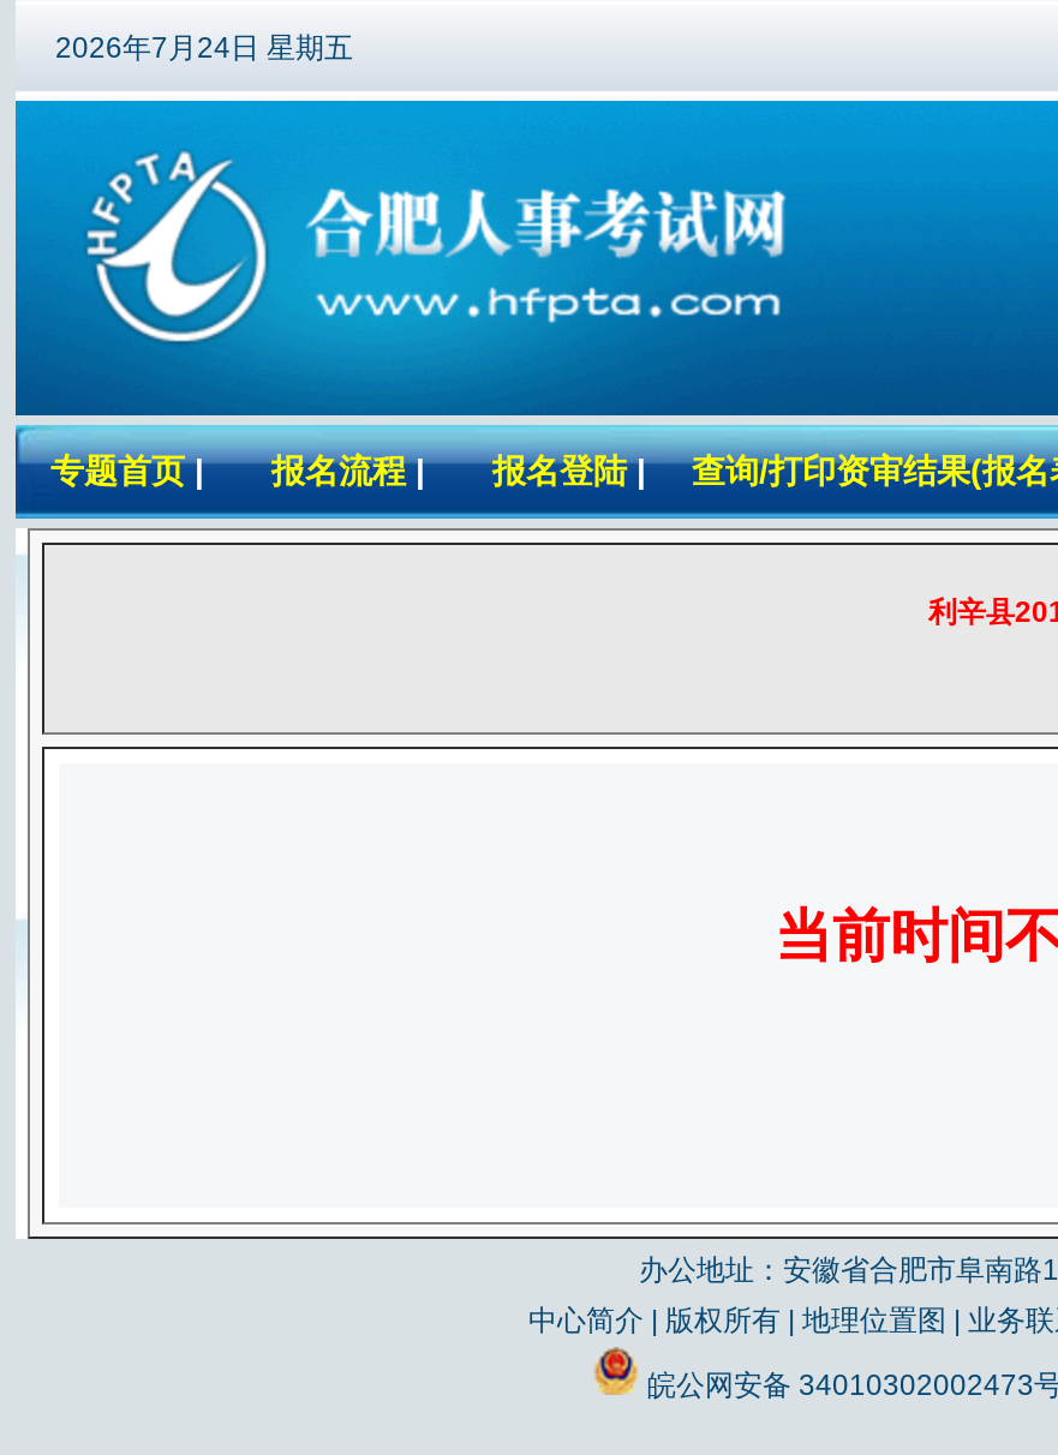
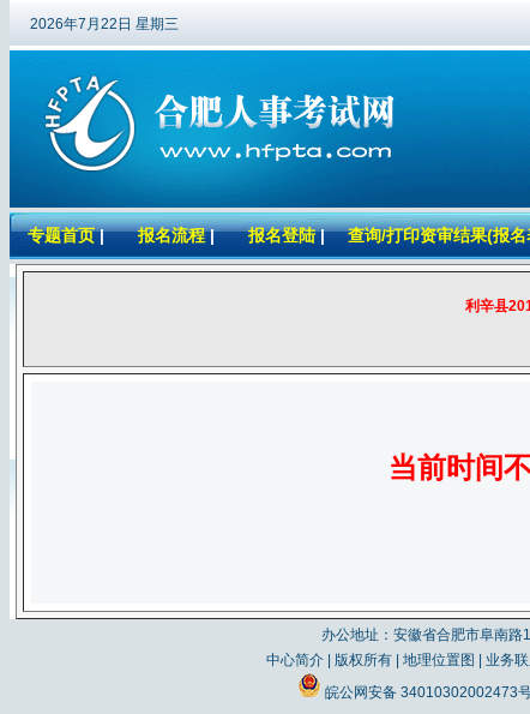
- 2026年7月24日 星期五
+ 2026年7月22日 星期三
